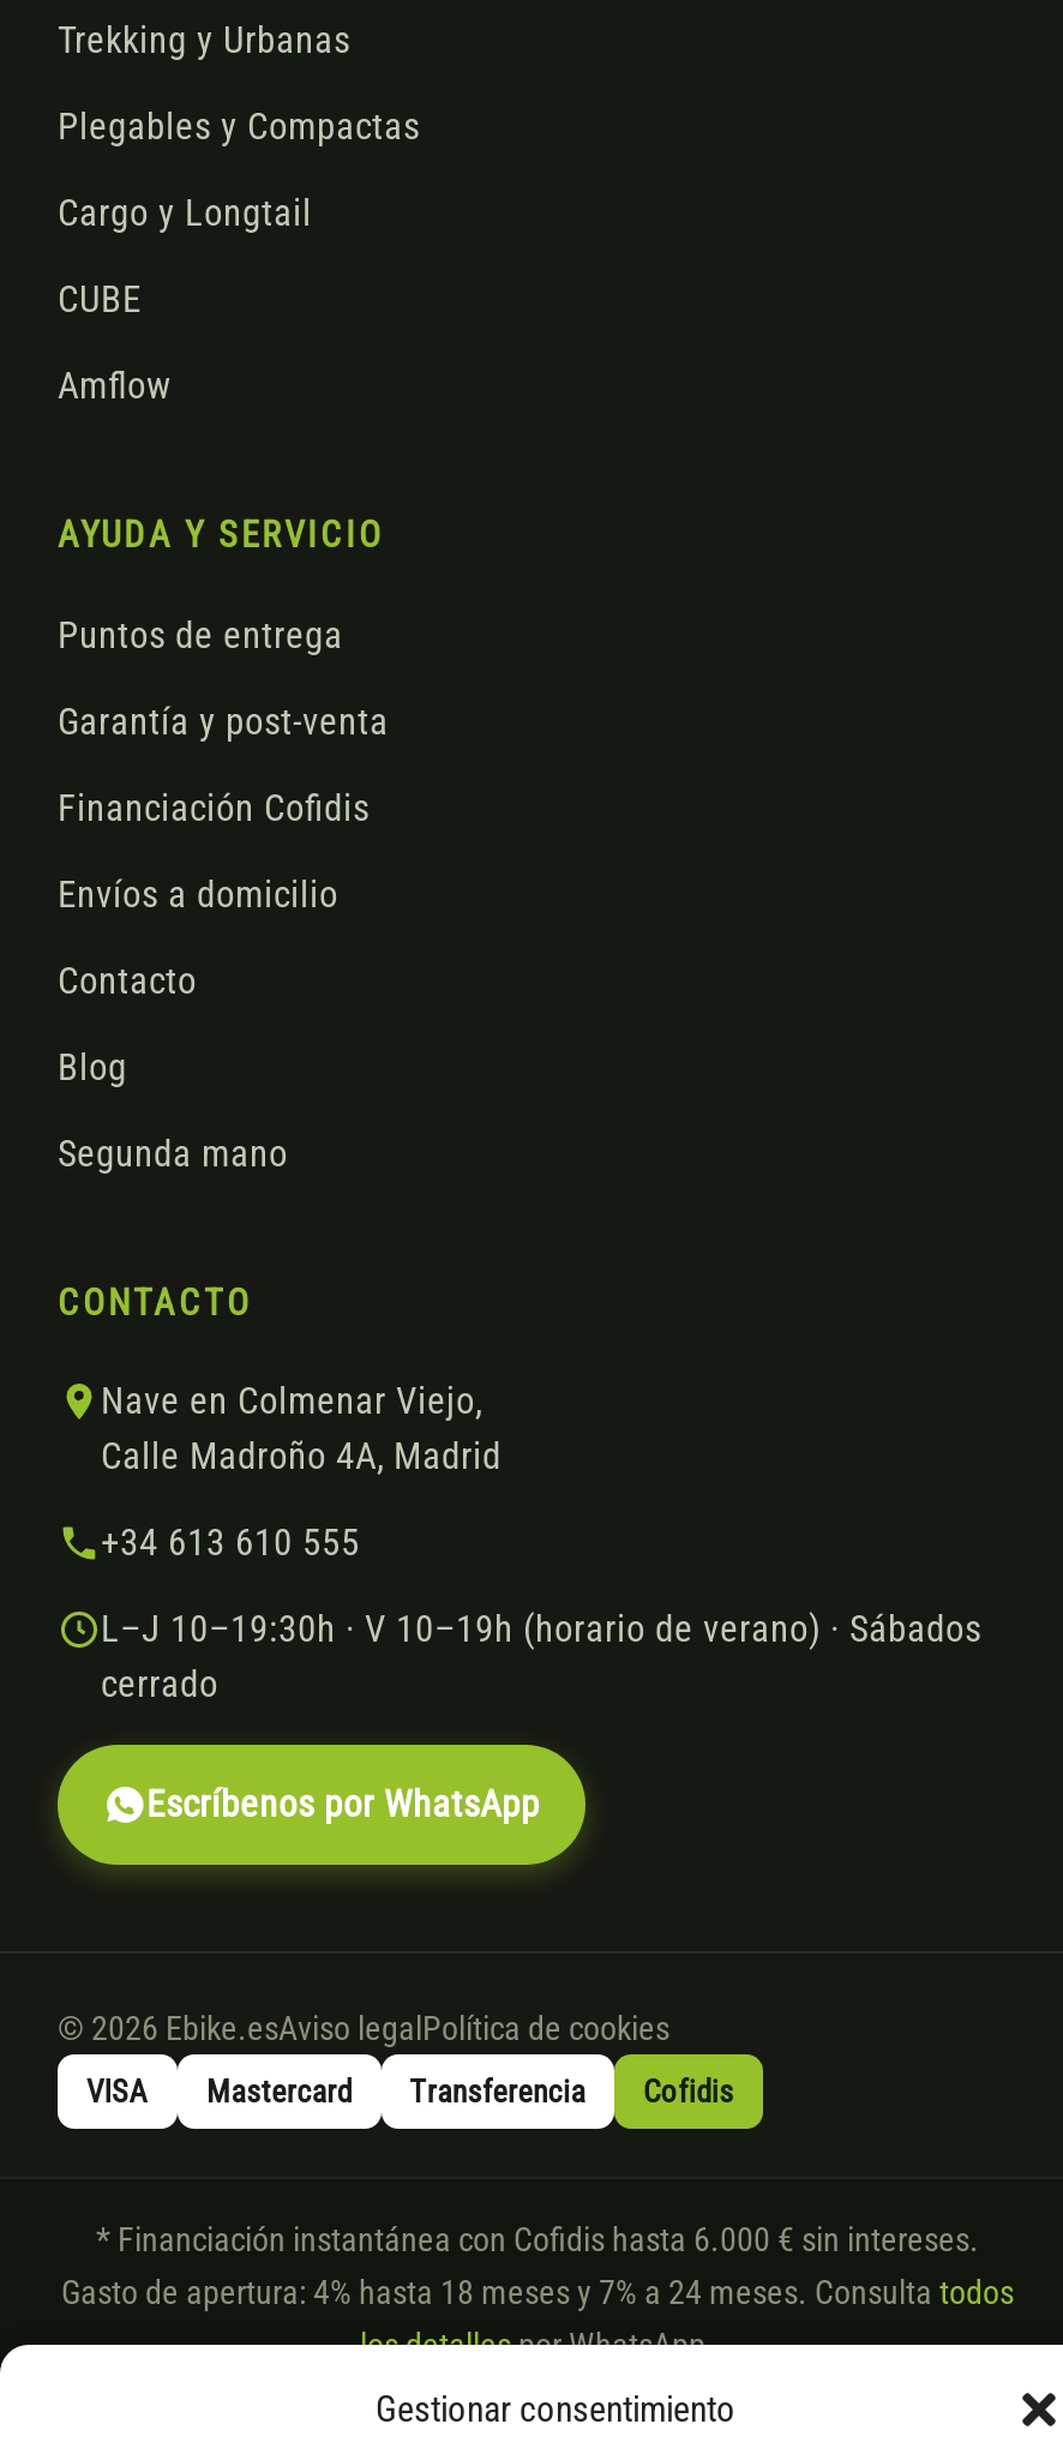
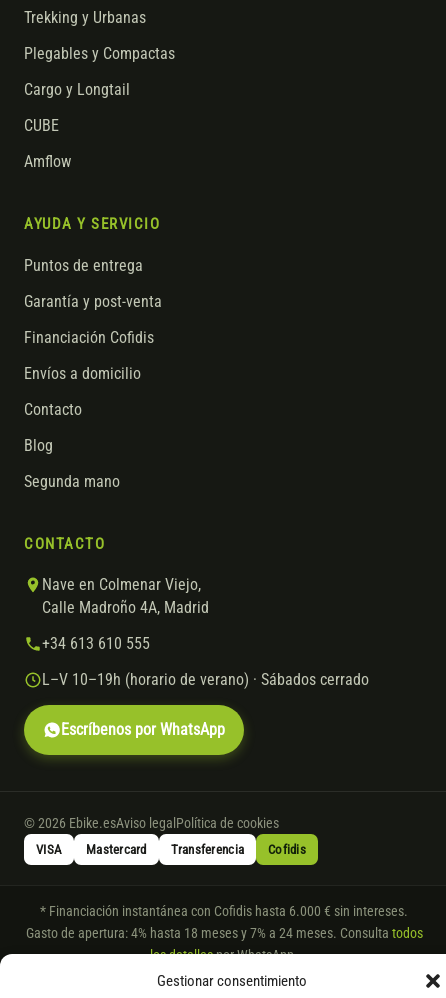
- L–J 10–19:30h · V 10–19h (horario de verano) · Sábados
- cerrado
+ L–V 10–19h (horario de verano) · Sábados cerrado
